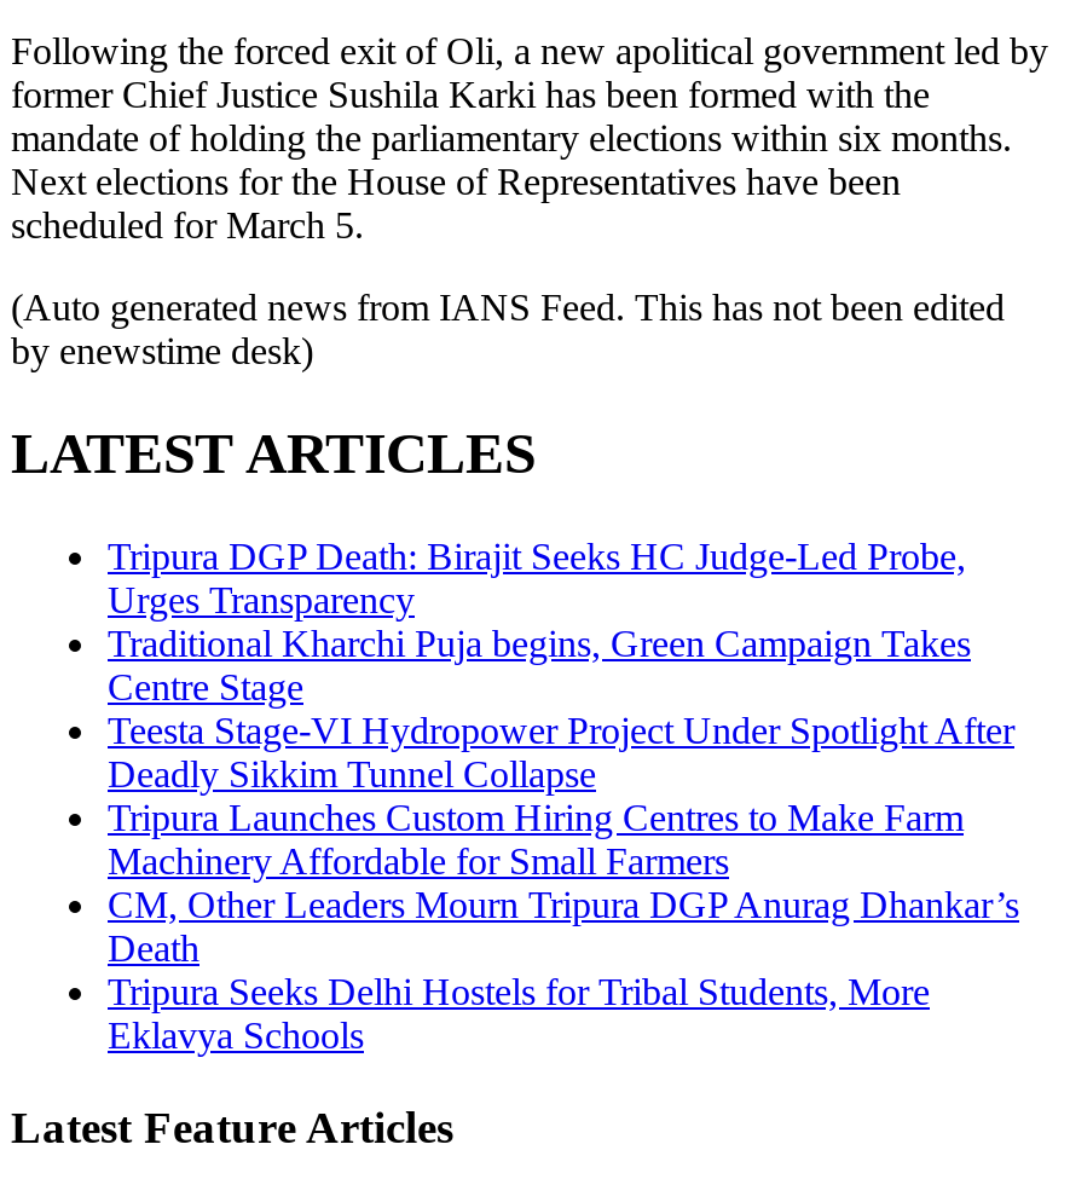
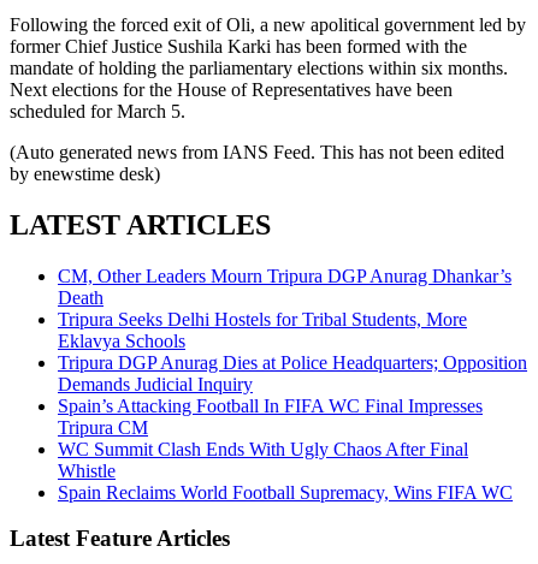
- Tripura DGP Death: Birajit Seeks HC Judge-Led Probe,
- Urges Transparency
- Traditional Kharchi Puja begins, Green Campaign Takes
- Centre Stage
- Teesta Stage-VI Hydropower Project Under Spotlight After
- Deadly Sikkim Tunnel Collapse
- Tripura Launches Custom Hiring Centres to Make Farm
- Machinery Affordable for Small Farmers

moved up: CM, Other Leaders Mourn Tripura DGP Anurag Dhankar’s | Death | Tripura Seeks Delhi Hostels for Tribal Students, More | Eklavya Schools

+ Tripura DGP Anurag Dies at Police Headquarters; Opposition
+ Demands Judicial Inquiry
+ Spain’s Attacking Football In FIFA WC Final Impresses
+ Tripura CM
+ WC Summit Clash Ends With Ugly Chaos After Final
+ Whistle
+ Spain Reclaims World Football Supremacy, Wins FIFA WC
